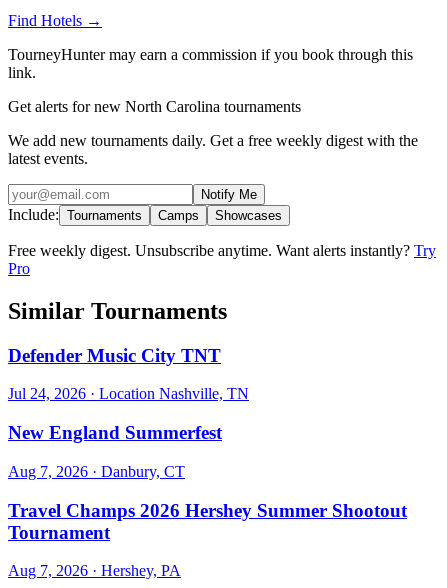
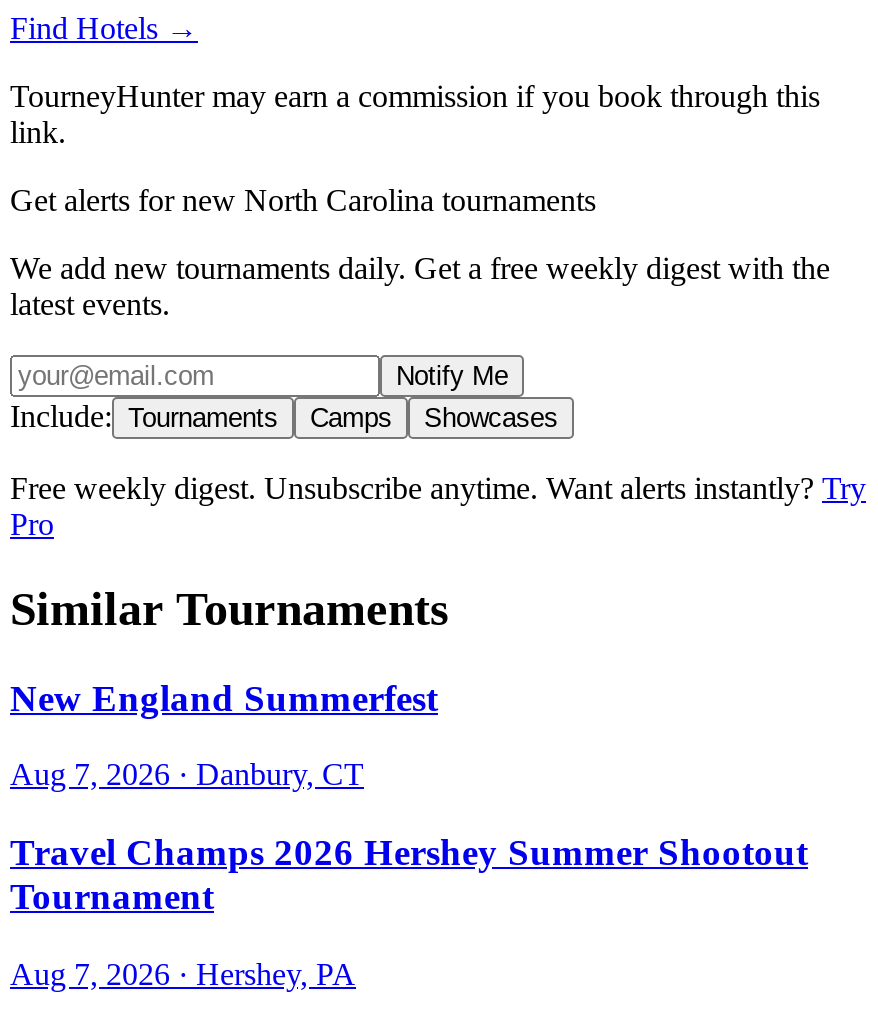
- Defender Music City TNT
- Jul 24, 2026 · Location Nashville, TN
